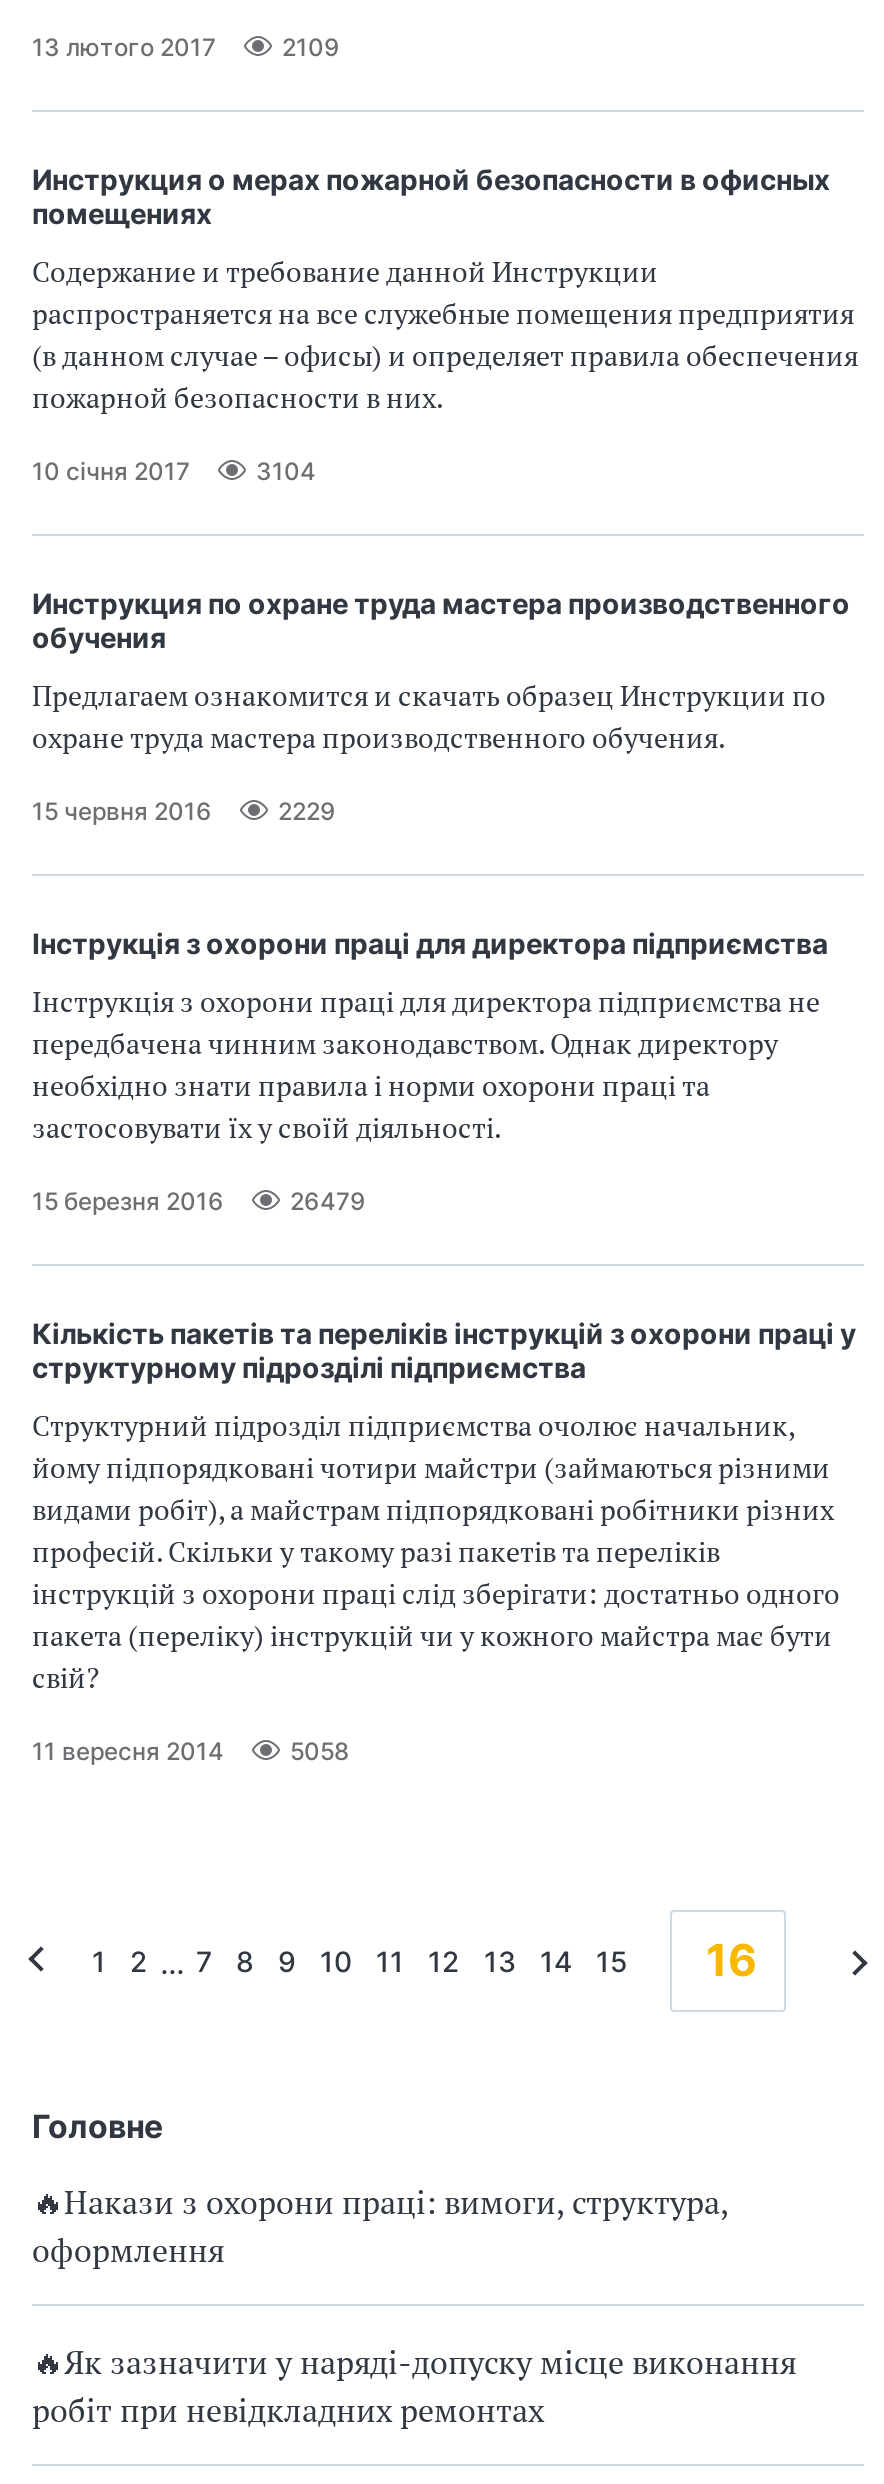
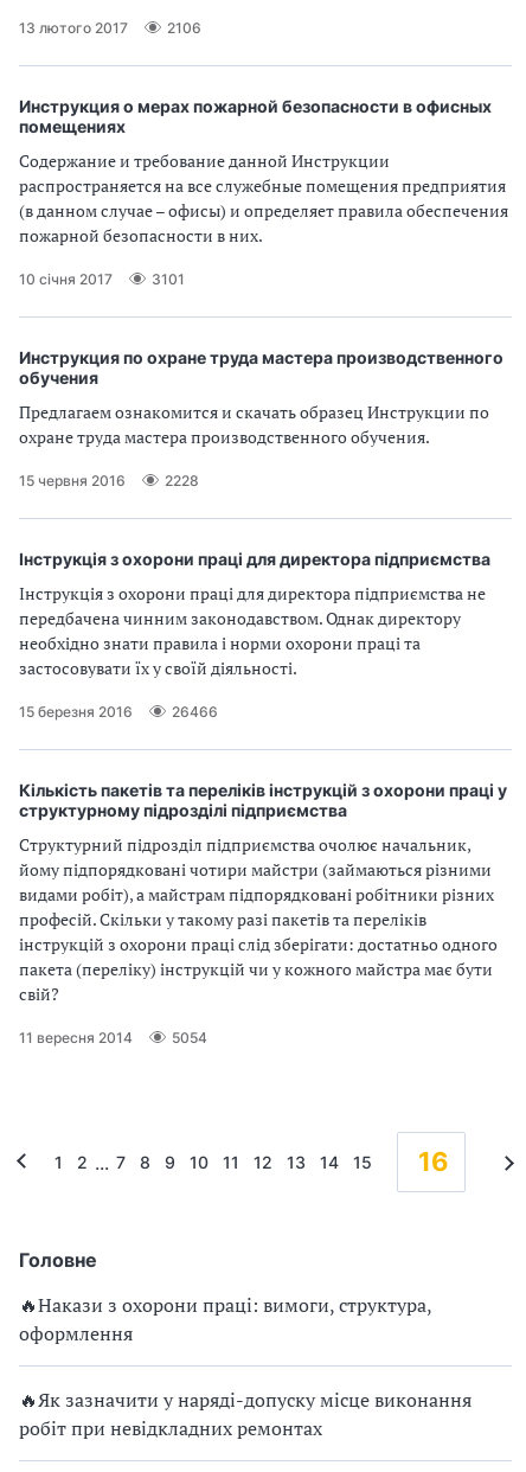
- 2109
+ 2106

- 3104
+ 3101

- 2229
+ 2228

- 26479
+ 26466

- 5058
+ 5054
